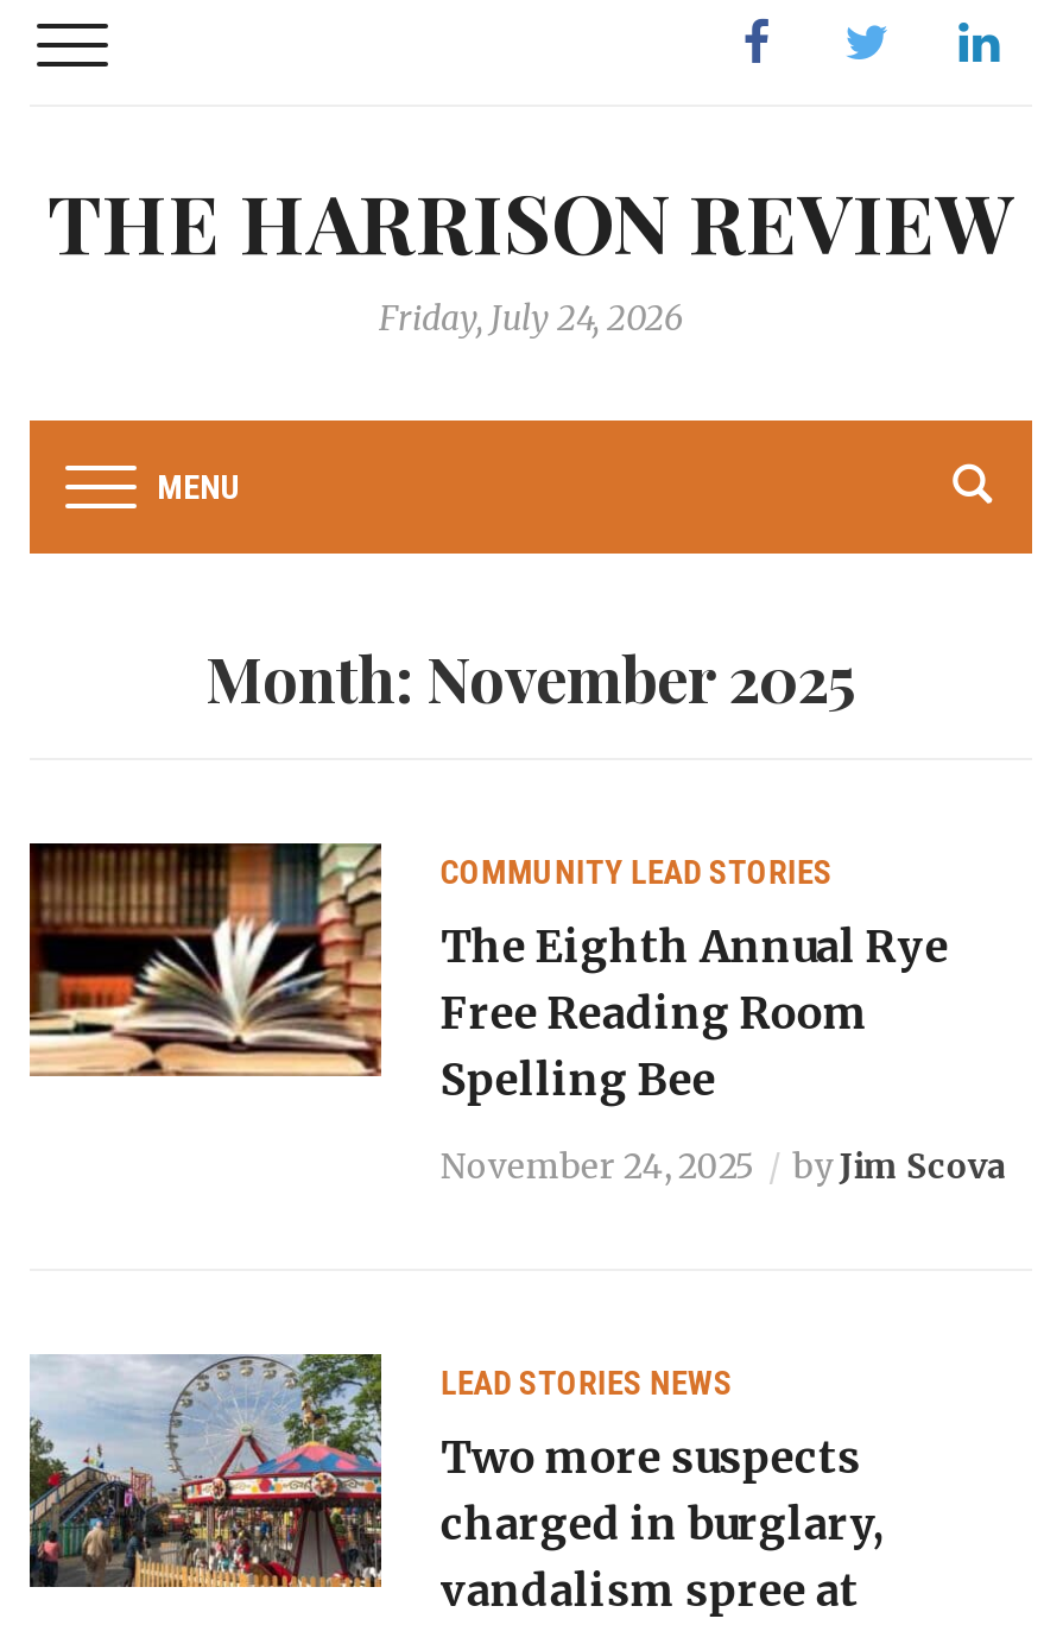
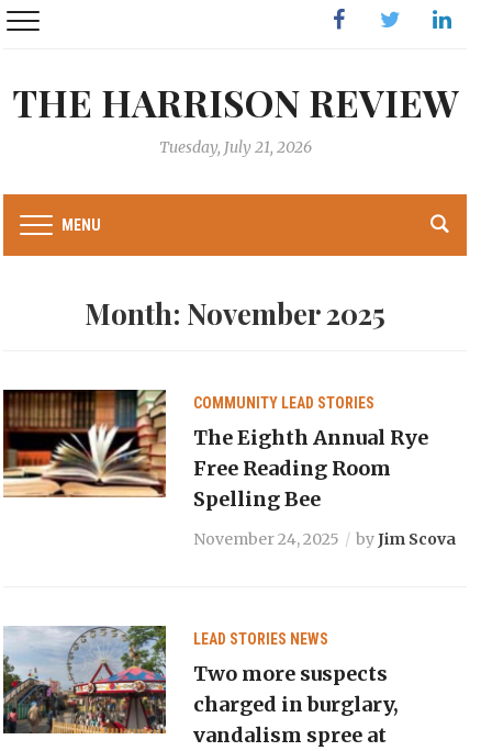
- Friday, July 24, 2026
+ Tuesday, July 21, 2026
